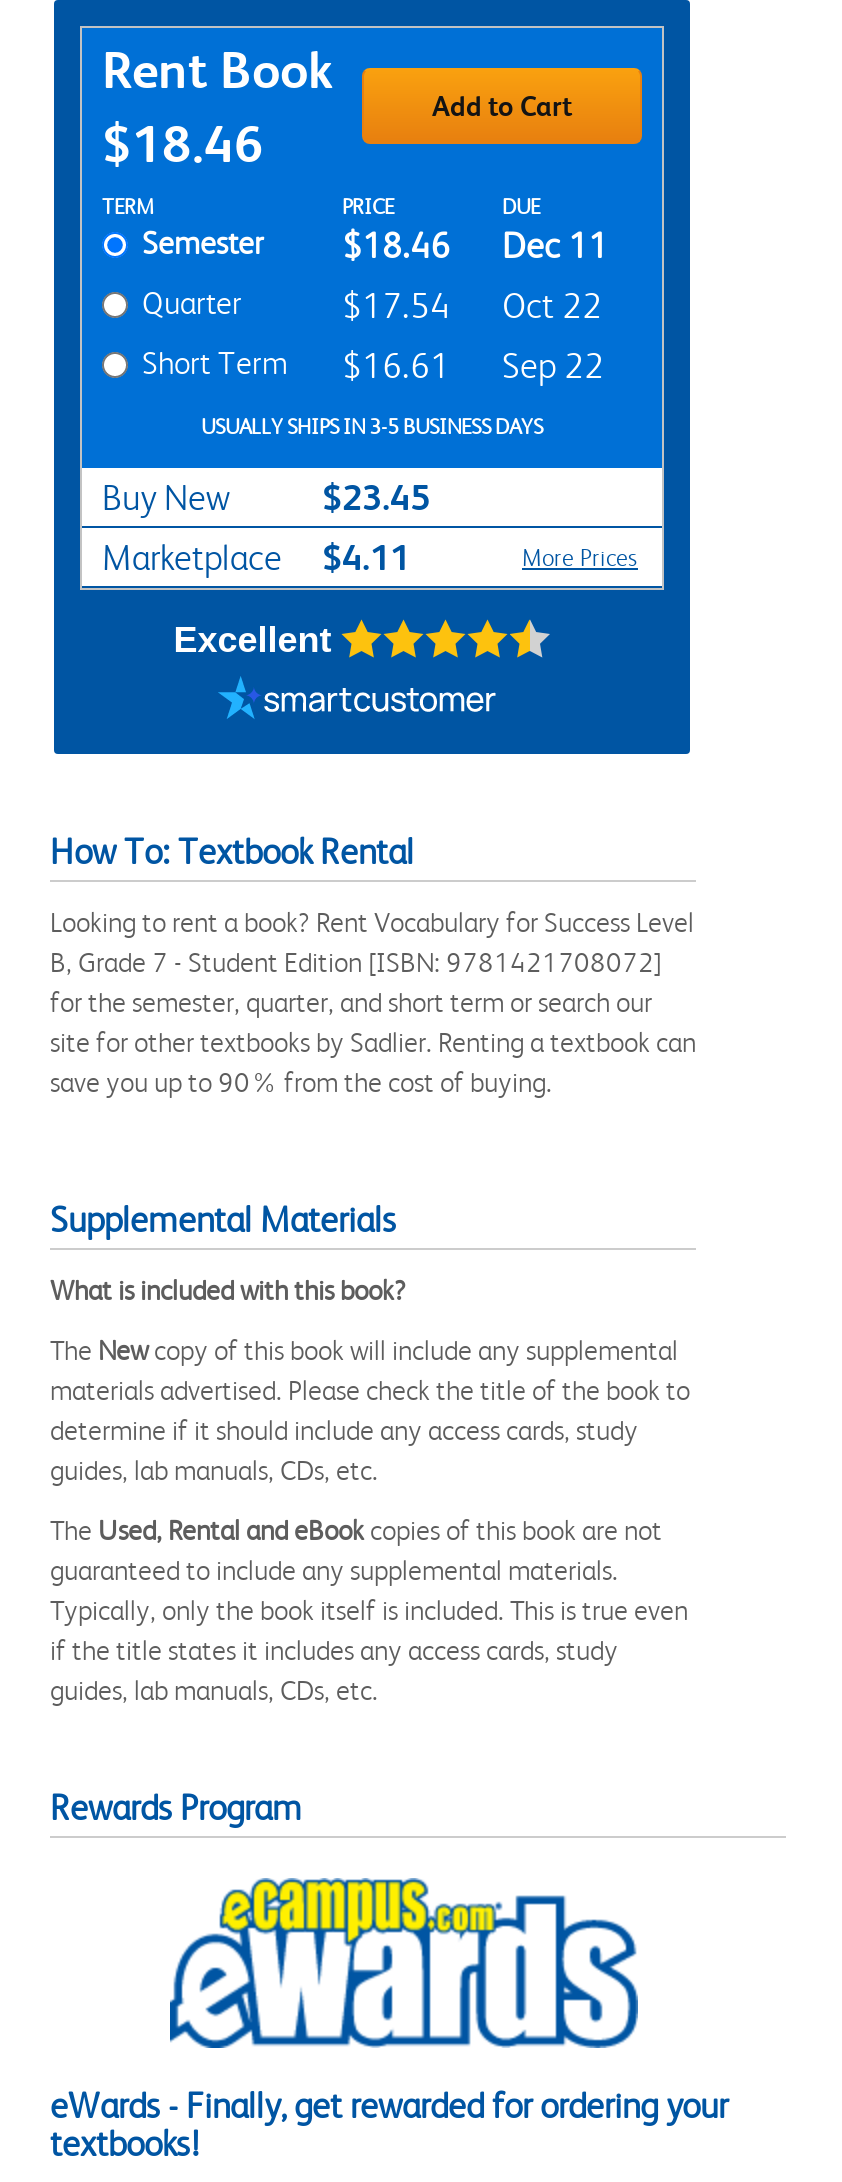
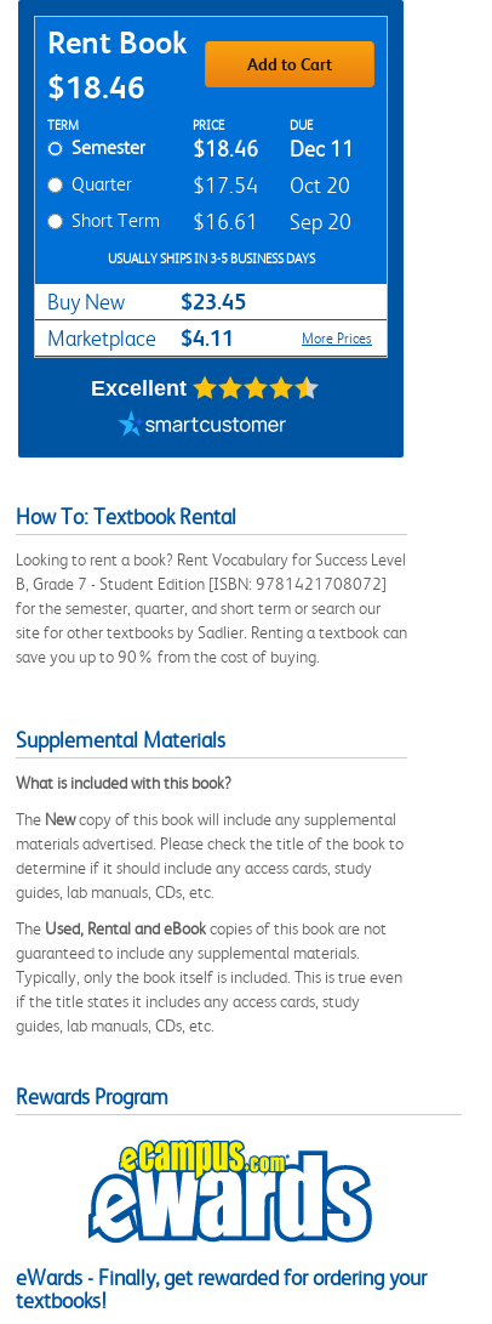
- $17.54 Oct 22
+ $17.54 Oct 20

- Short Term $16.61 Sep 22
+ Short Term $16.61 Sep 20
